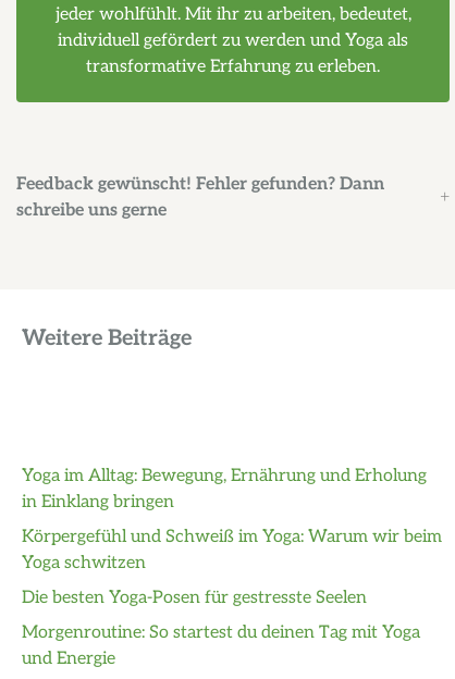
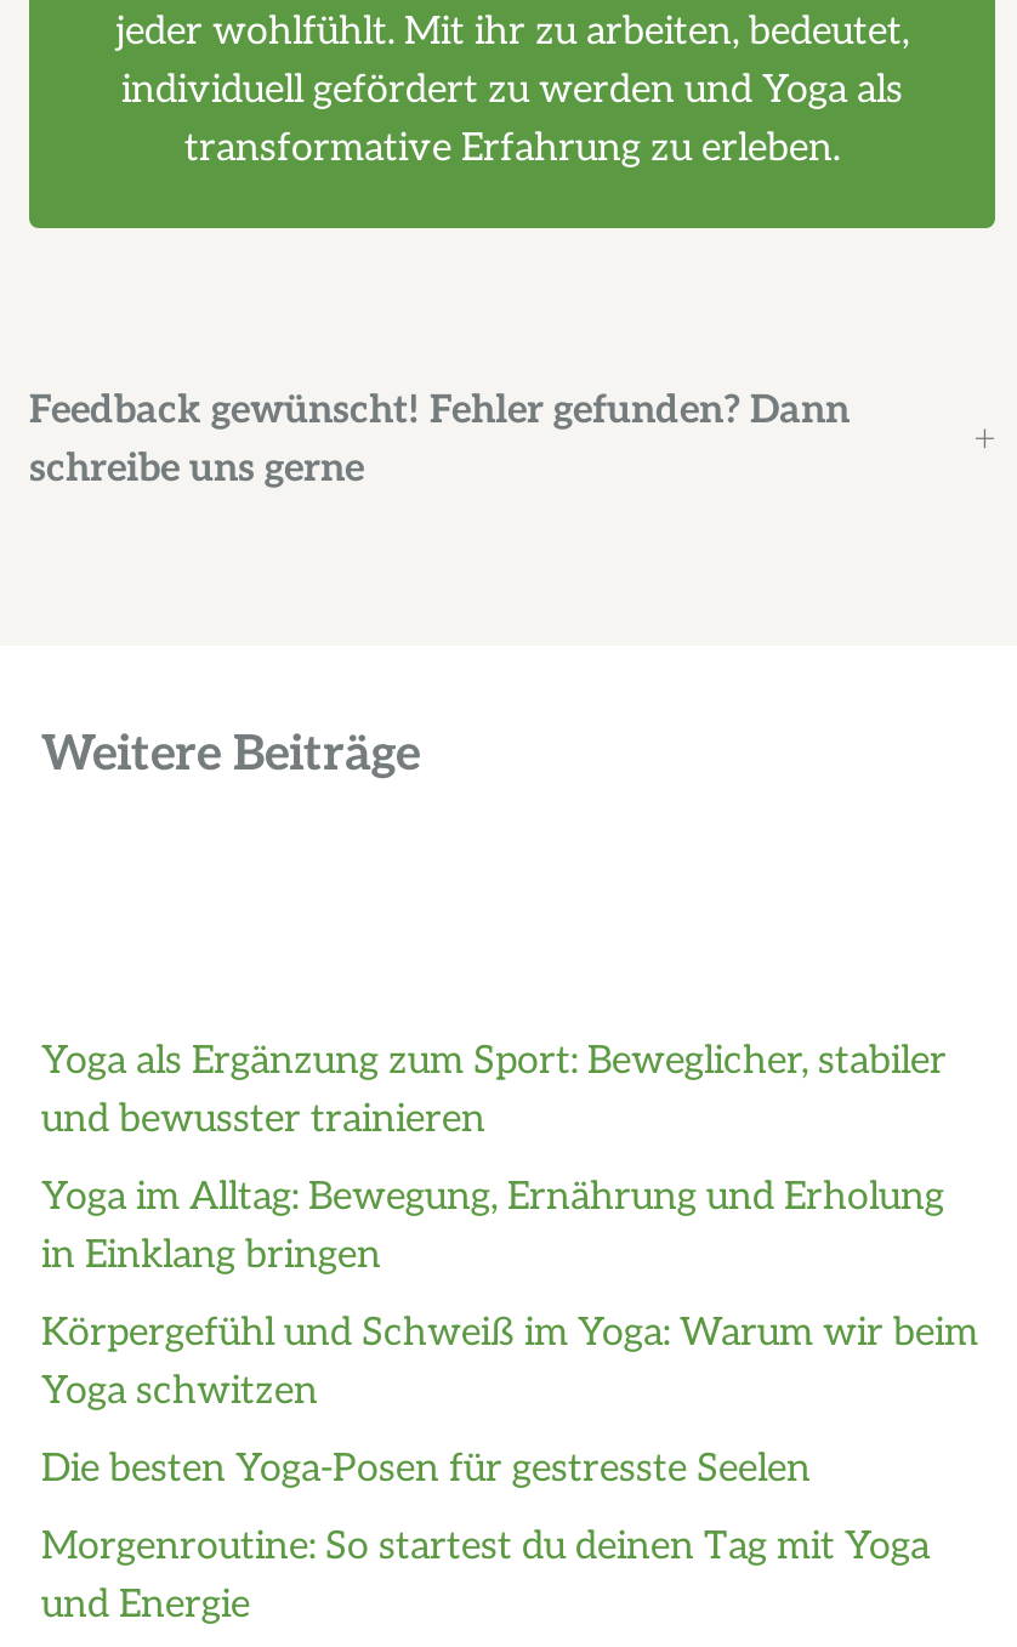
+ Yoga als Ergänzung zum Sport: Beweglicher, stabiler
+ und bewusster trainieren
